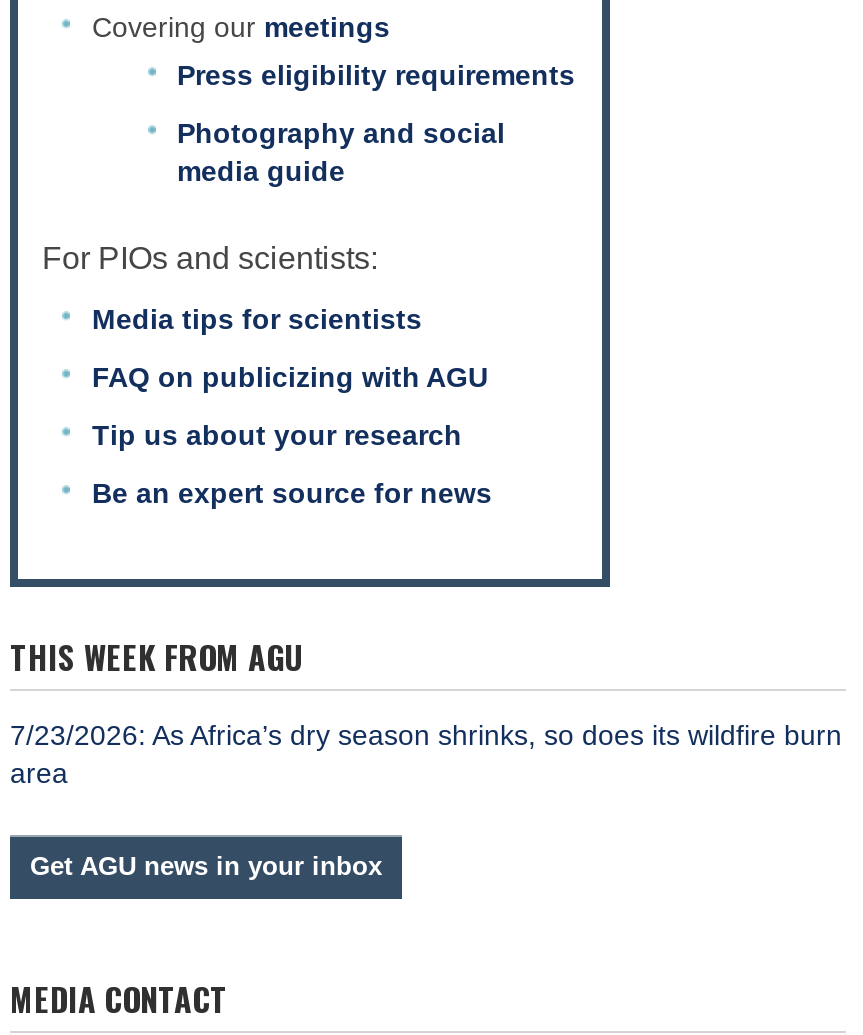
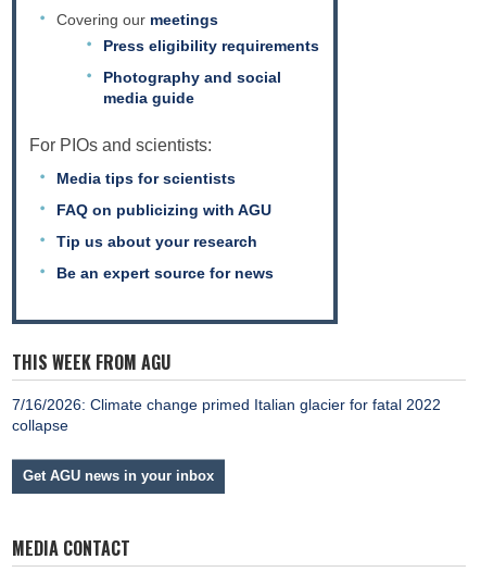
- 7/23/2026: As Africa’s dry season shrinks, so does its wildfire burn
- area
+ 7/16/2026: Climate change primed Italian glacier for fatal 2022
+ collapse
